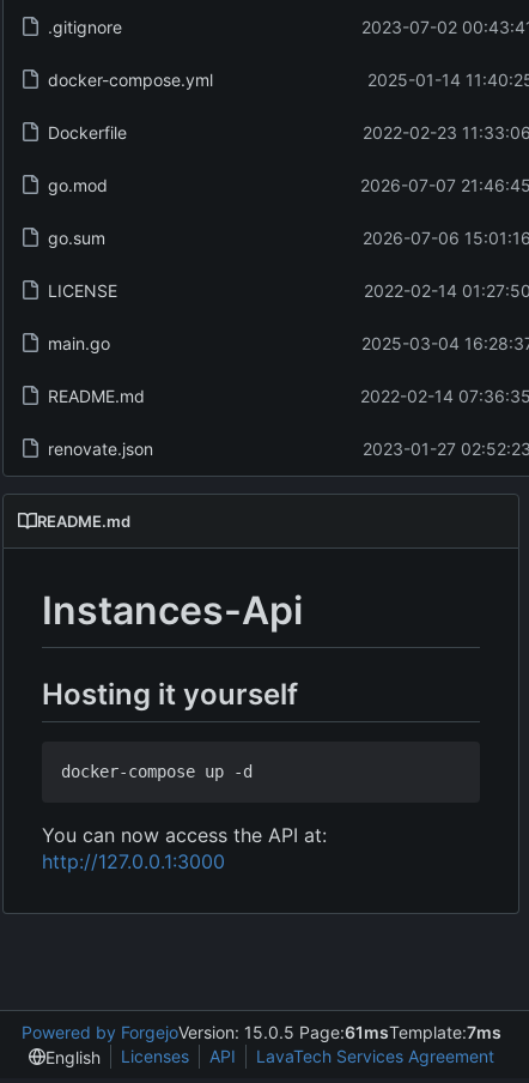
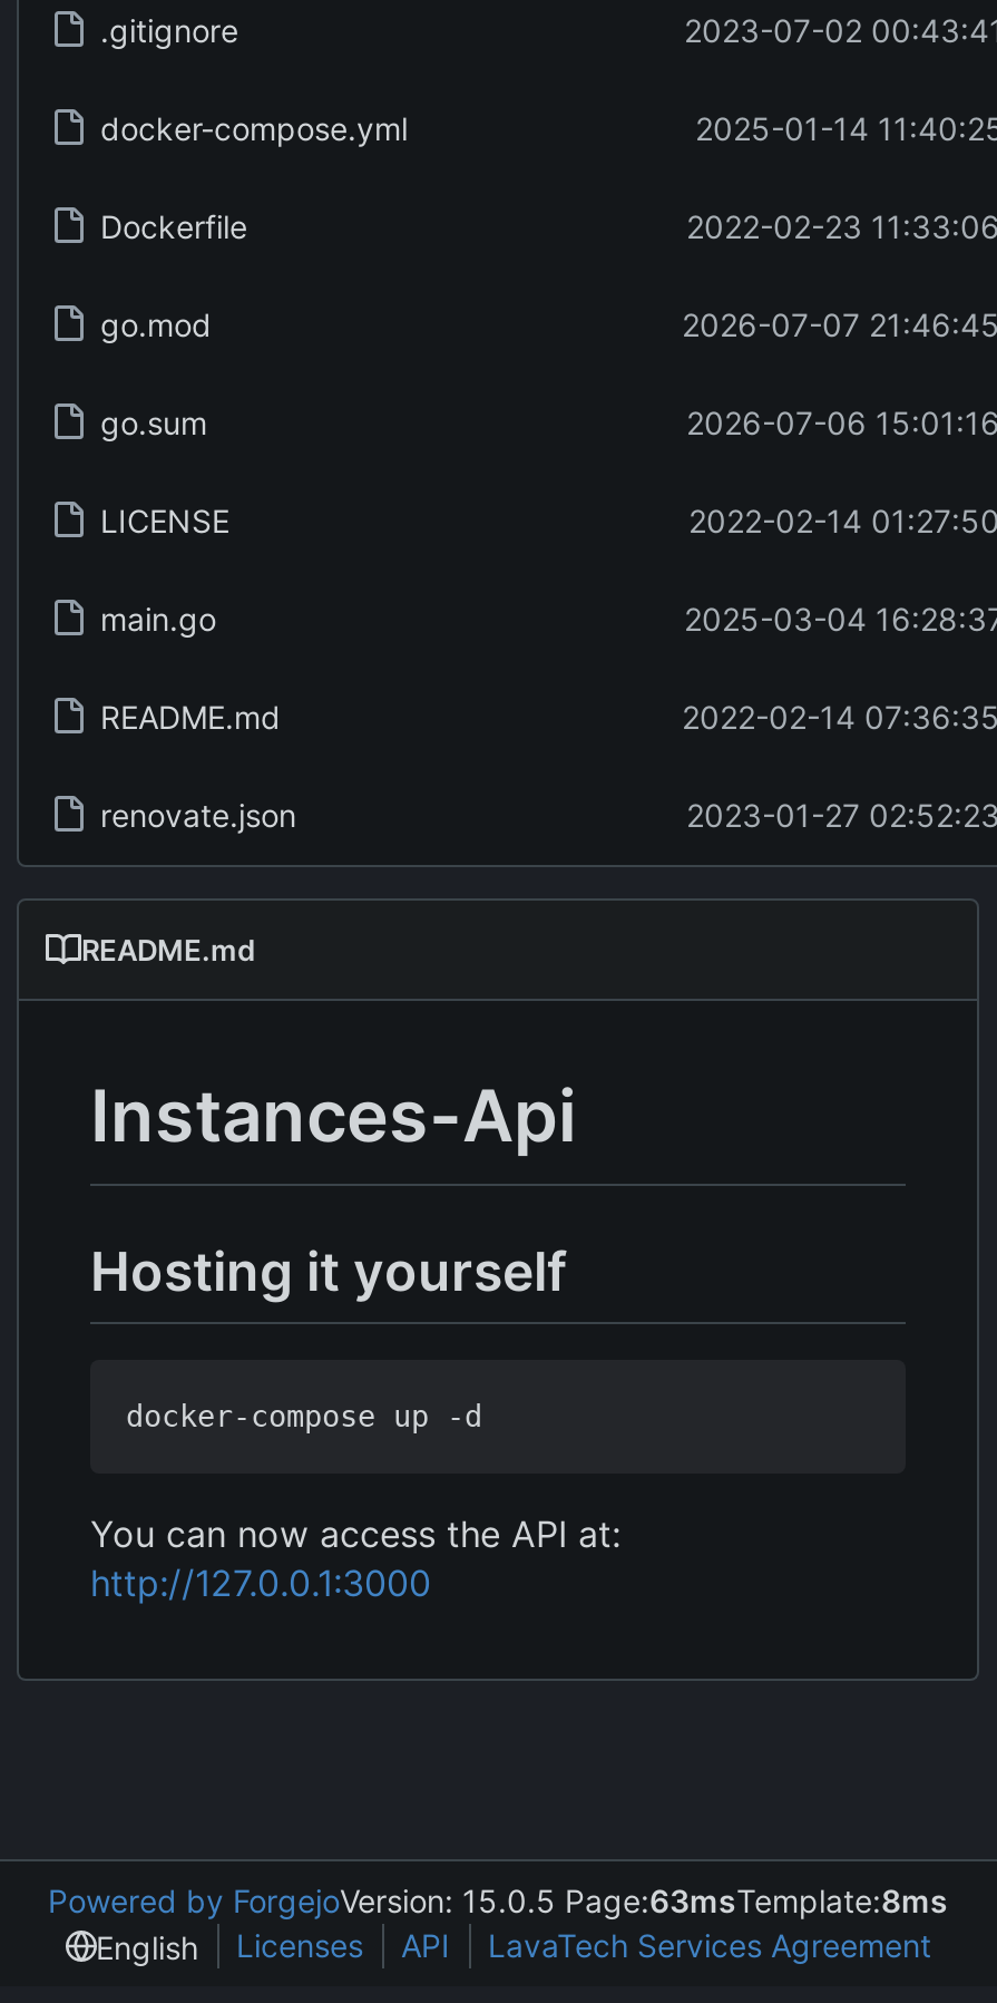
- Powered by ForgejoVersion: 15.0.5 Page:61msTemplate:7ms
+ Powered by ForgejoVersion: 15.0.5 Page:63msTemplate:8ms
